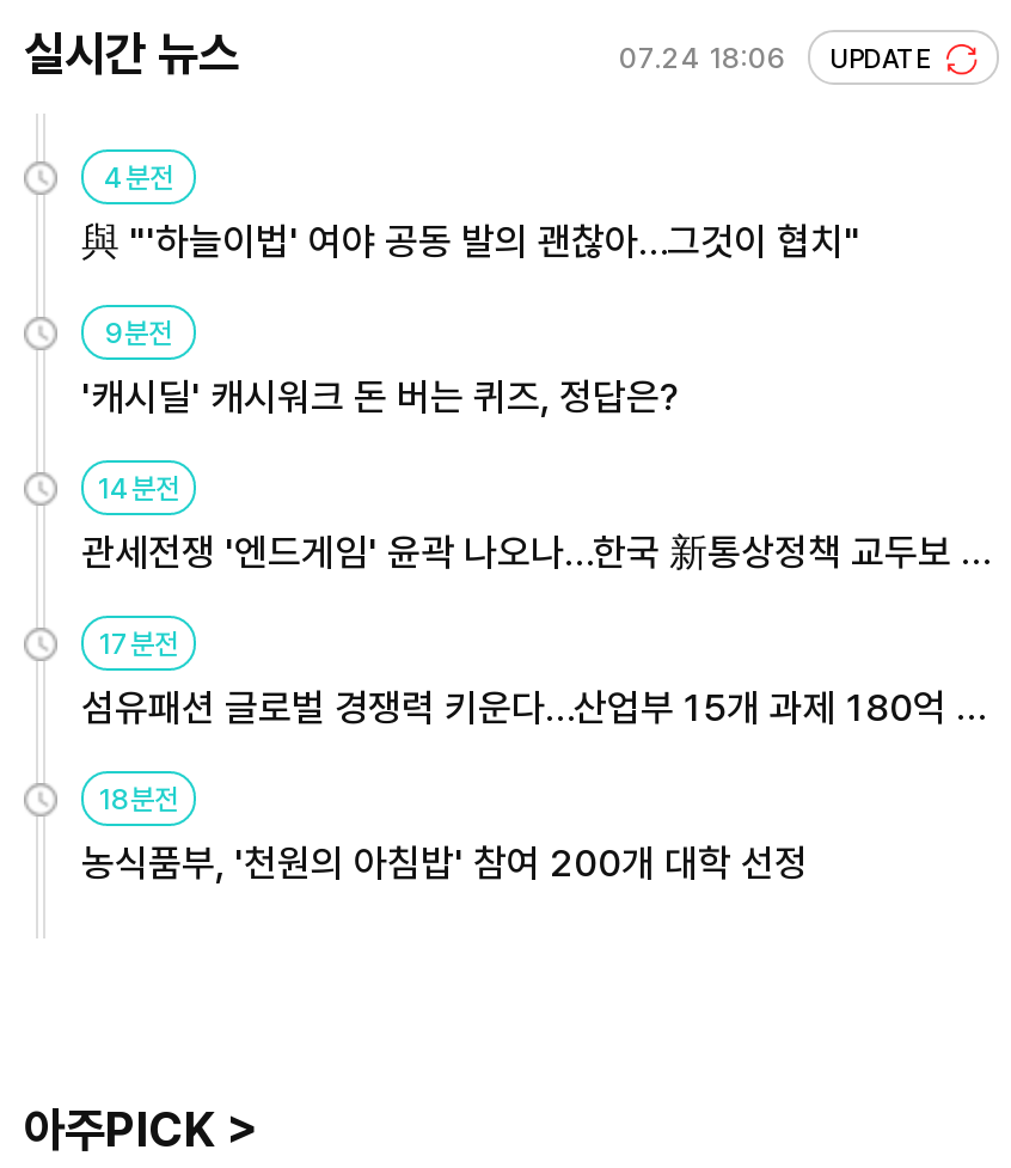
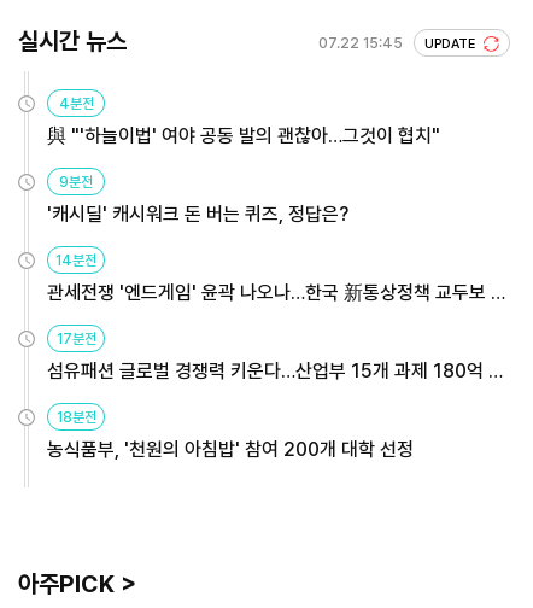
- 07.24 18:06 UPDATE
+ 07.22 15:45 UPDATE
